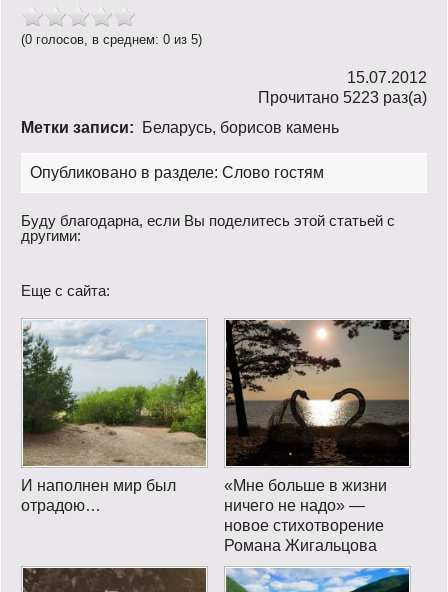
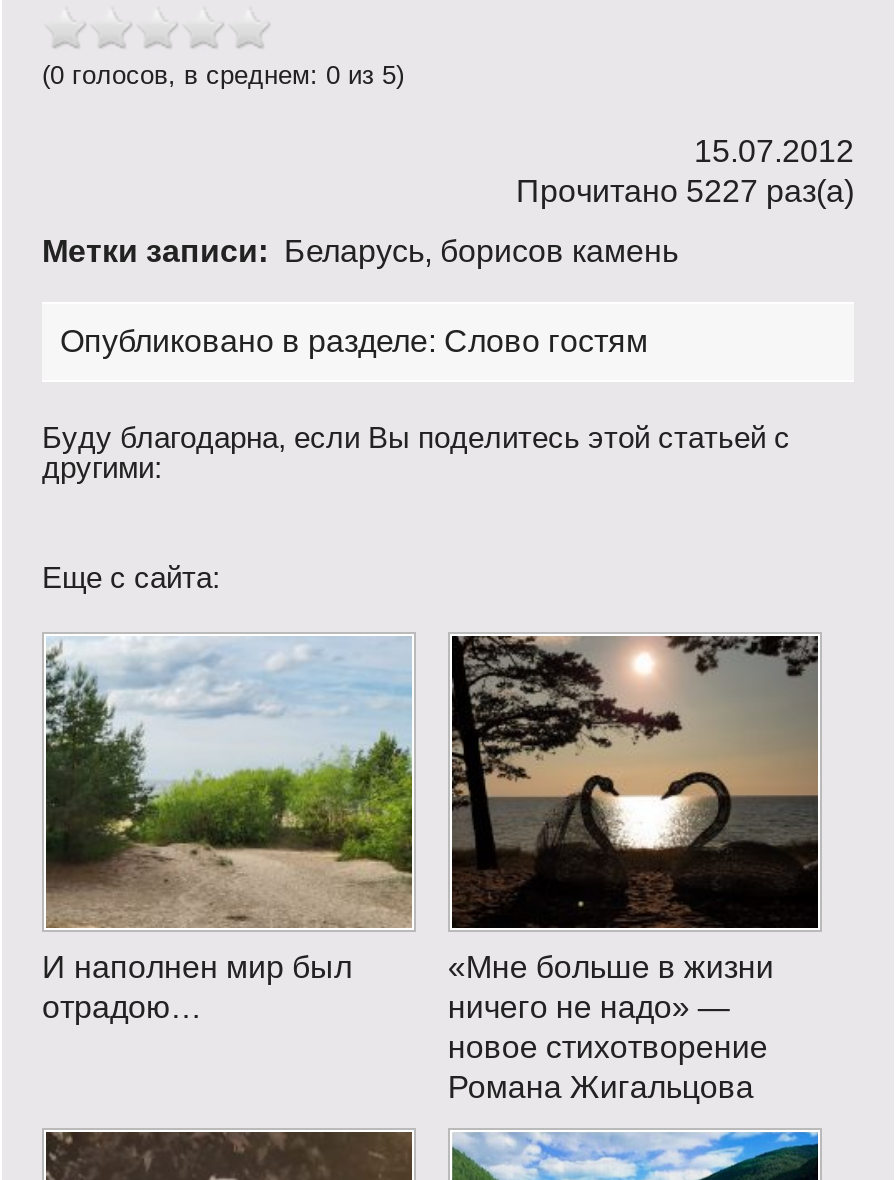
- Прочитано 5223 раз(a)
+ Прочитано 5227 раз(a)
